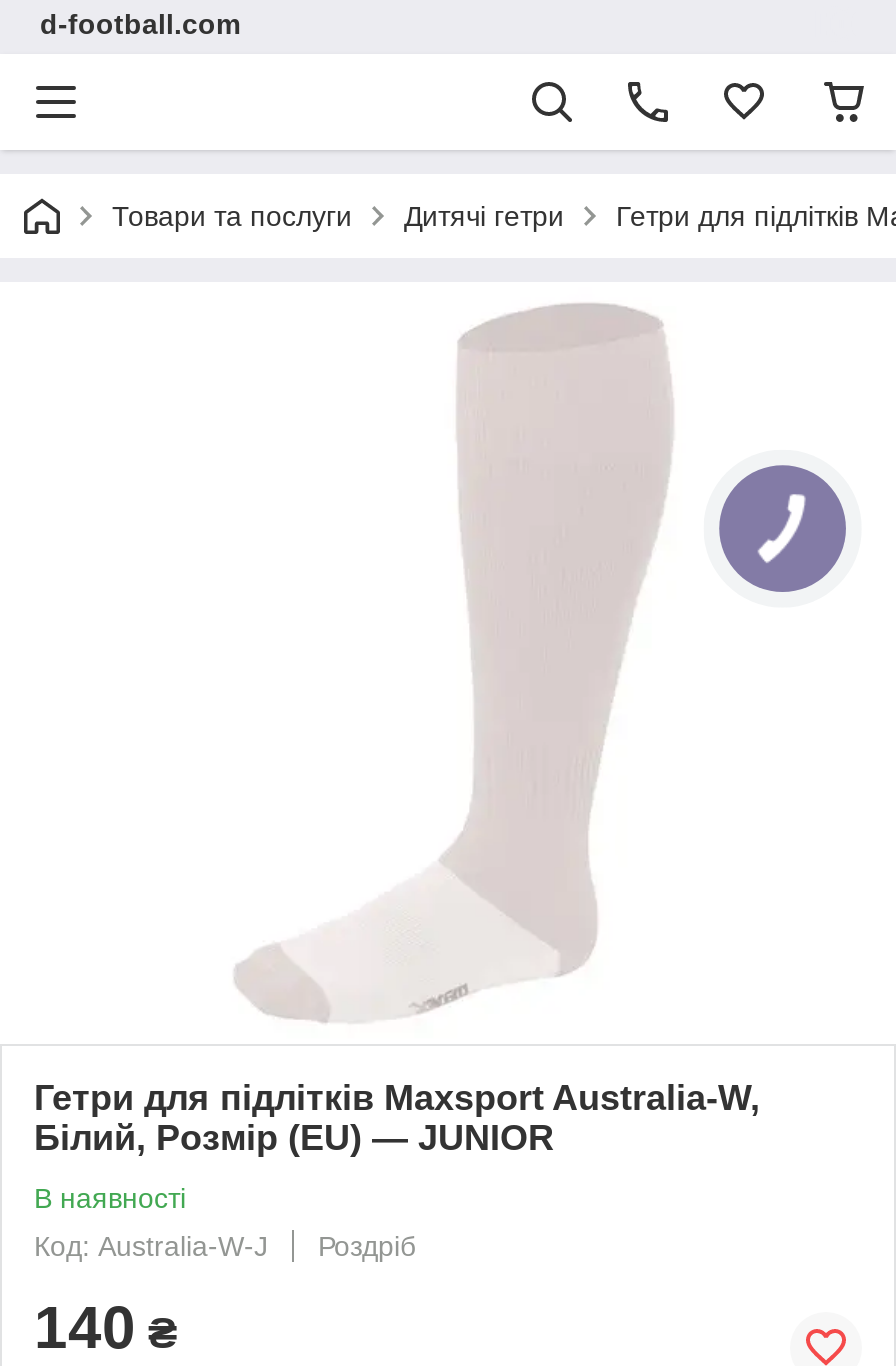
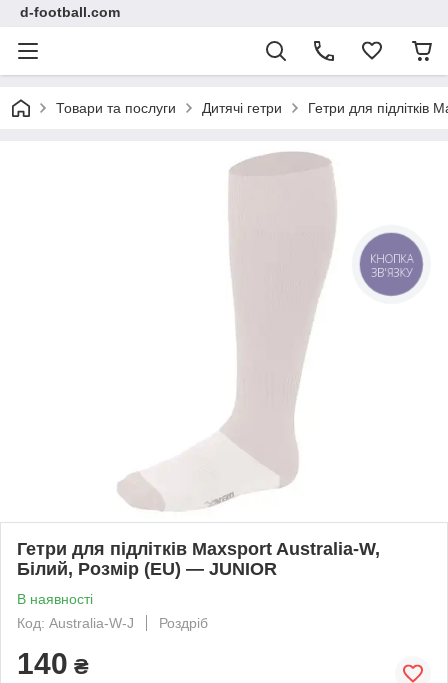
+ КНОПКА
+ ЗВ'ЯЗКУ
